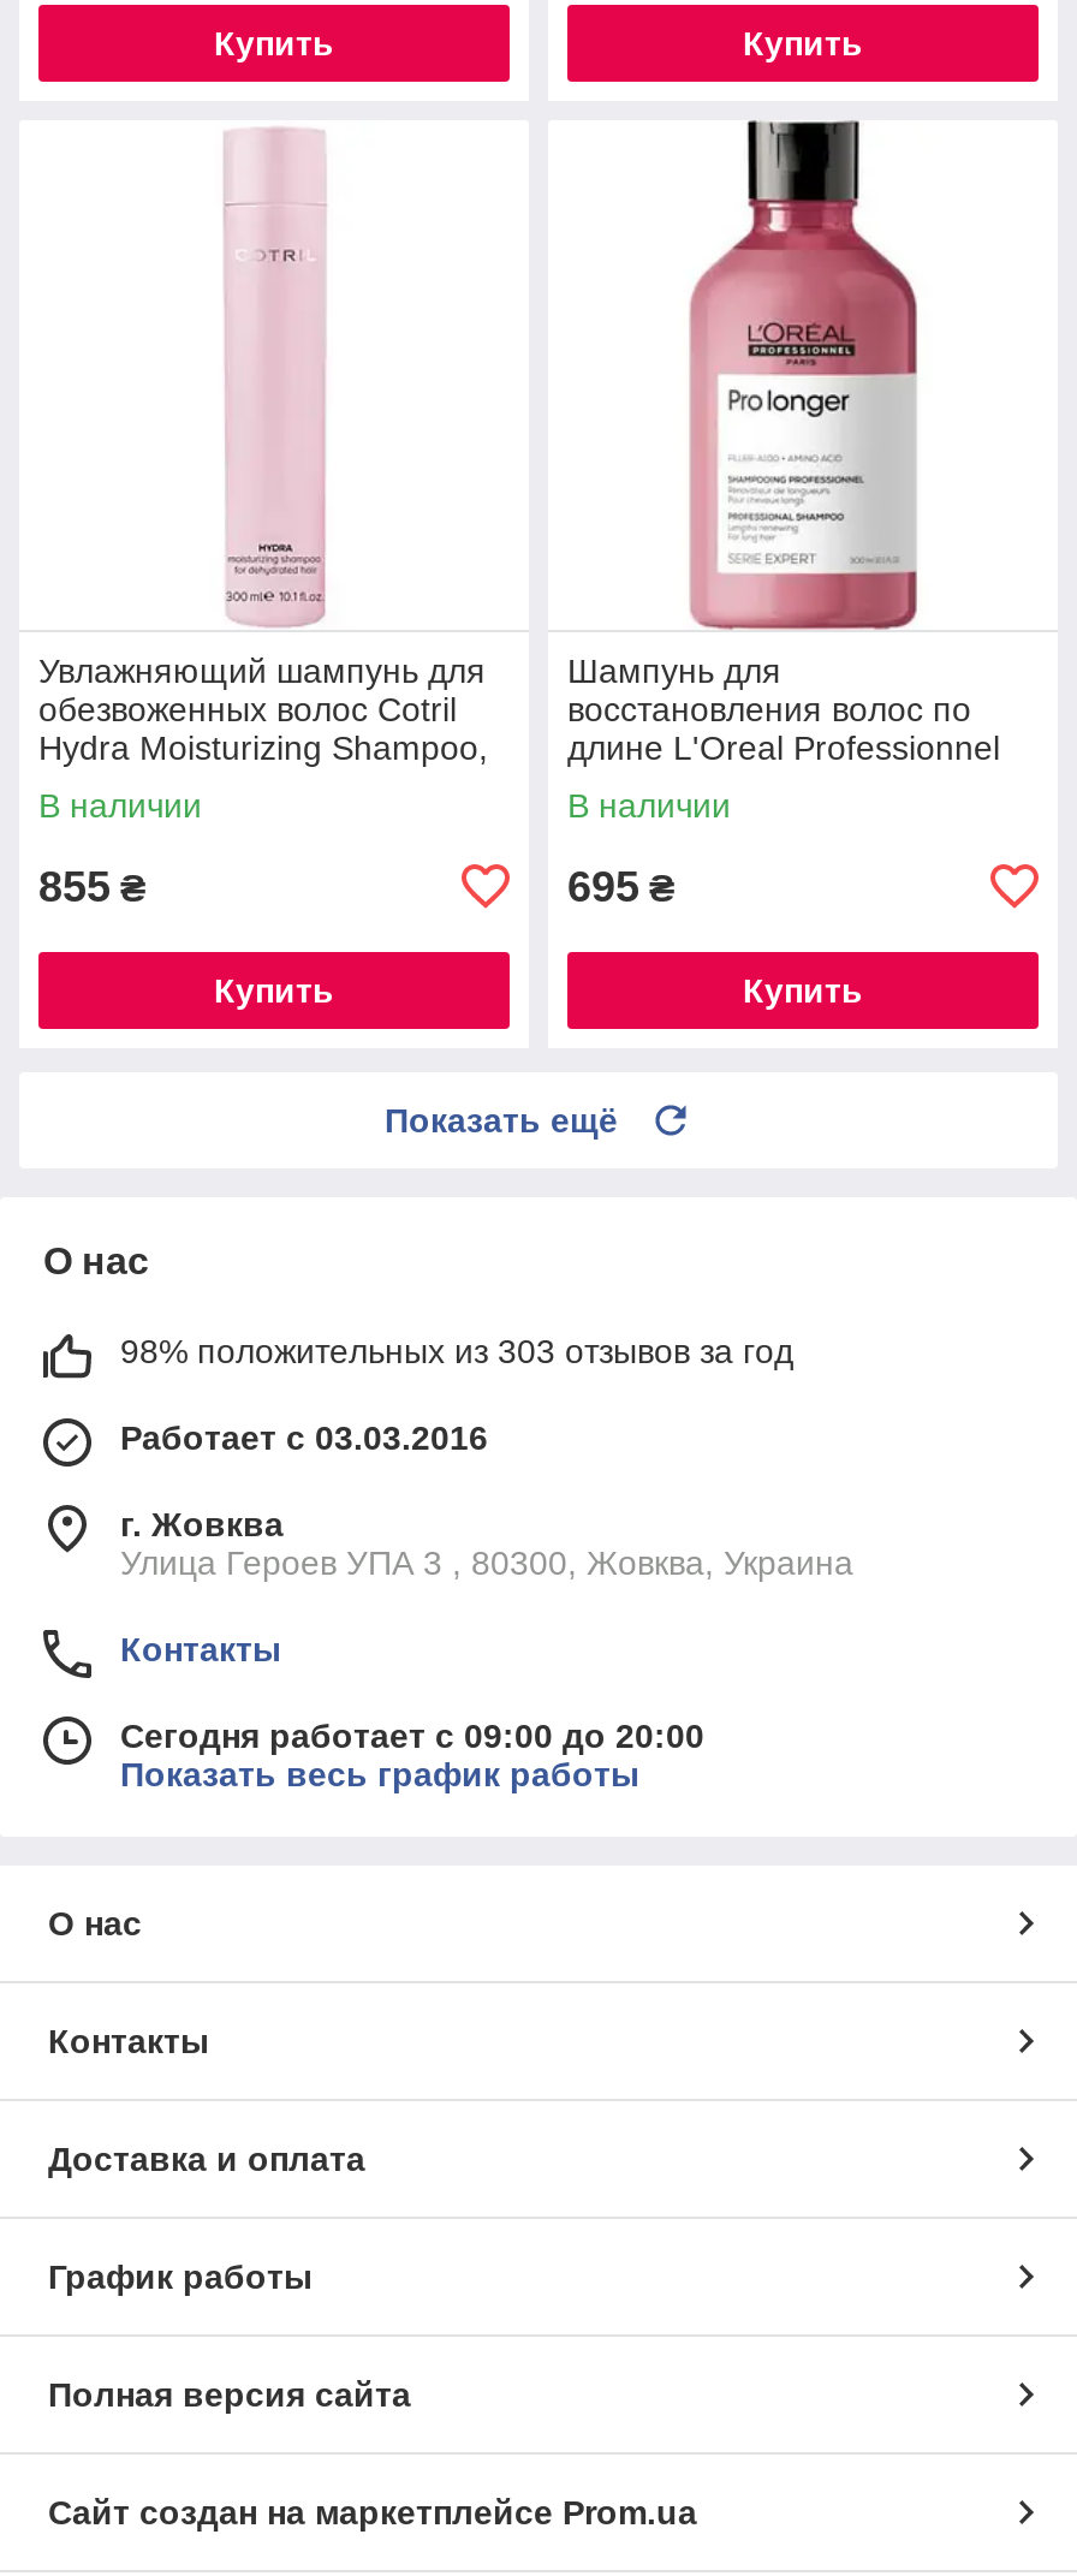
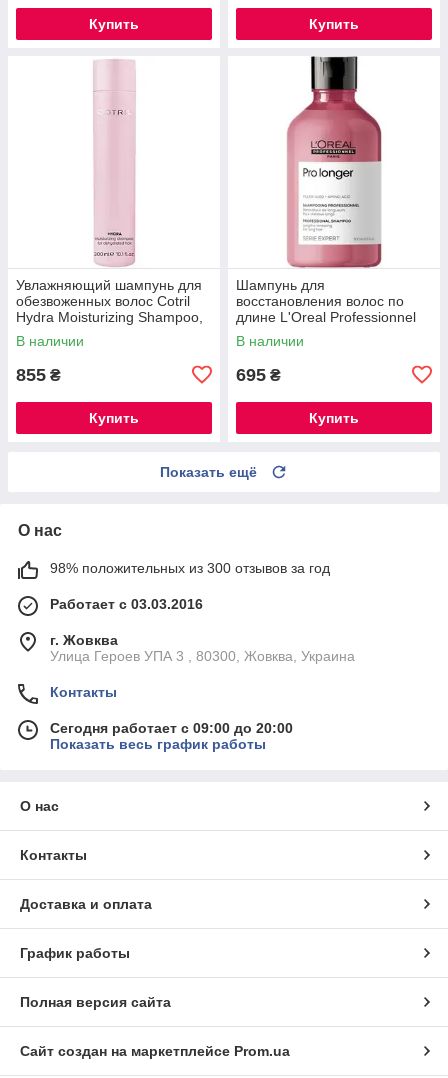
- 98% положительных из 303 отзывов за год
+ 98% положительных из 300 отзывов за год
